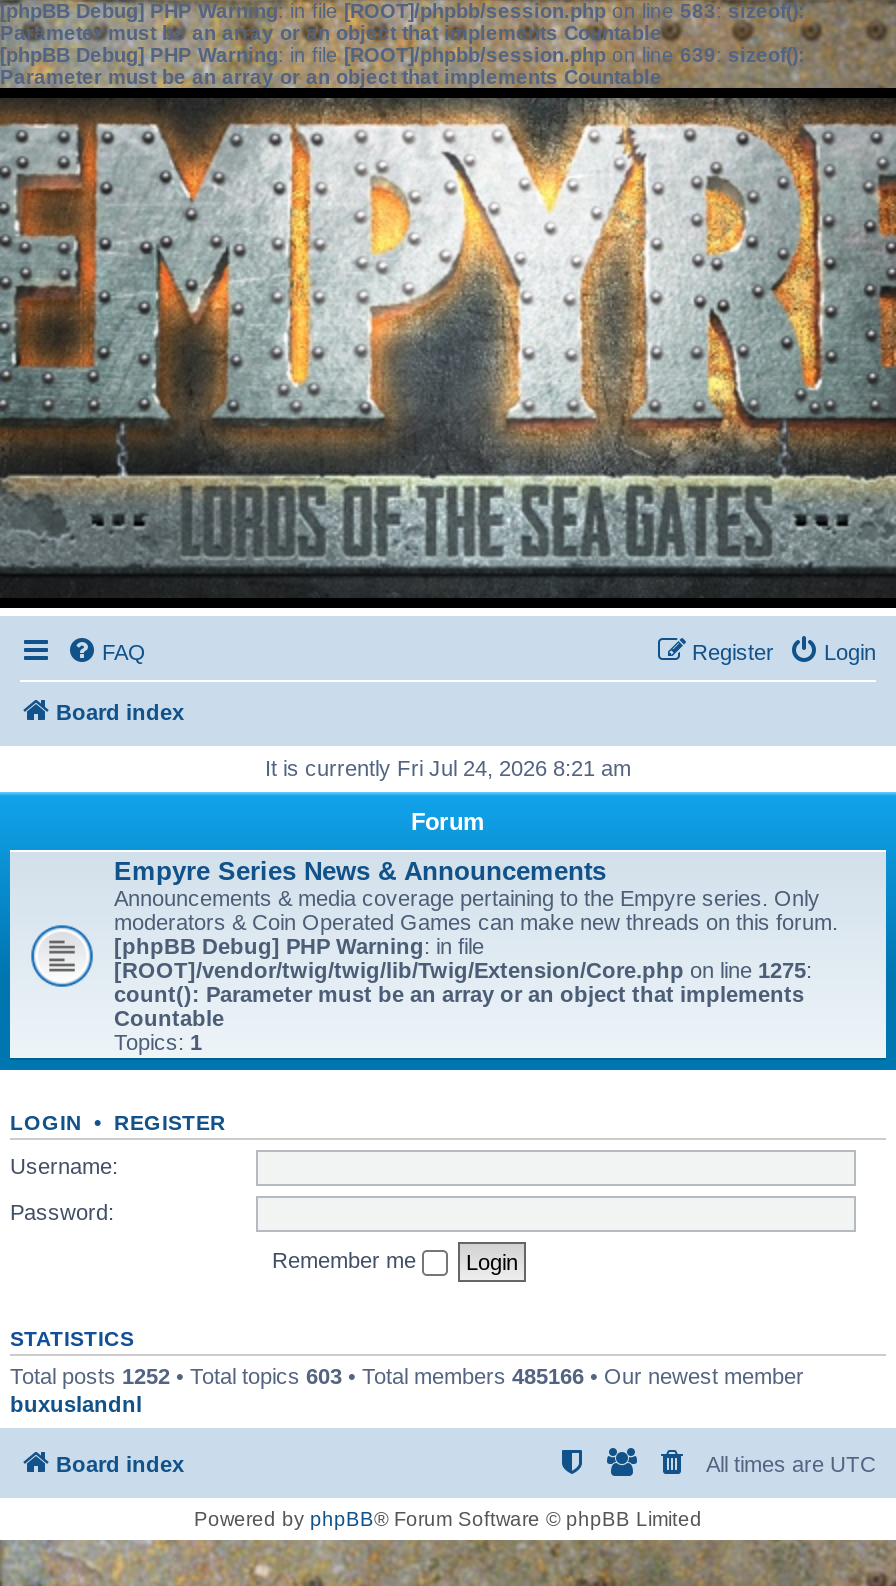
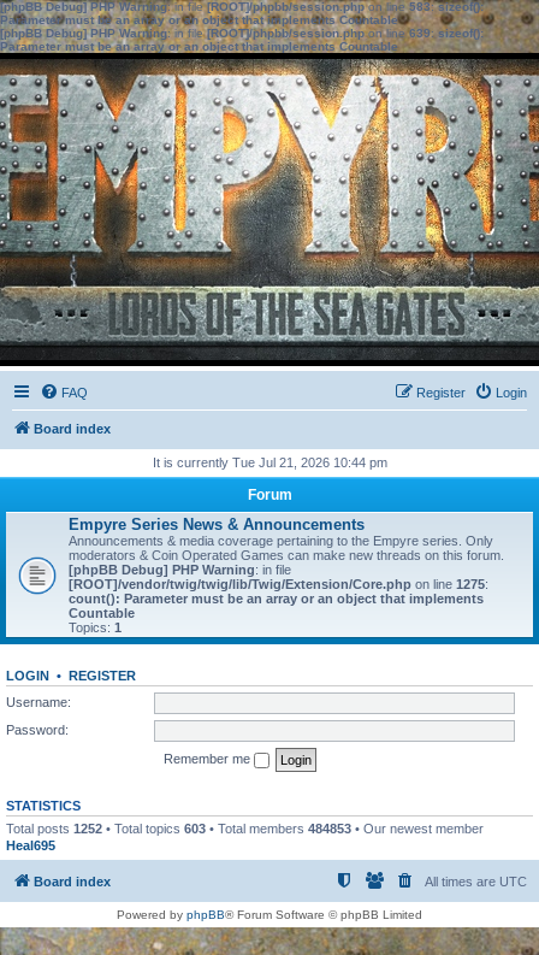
- It is currently Fri Jul 24, 2026 8:21 am
+ It is currently Tue Jul 21, 2026 10:44 pm

- Total posts 1252 • Total topics 603 • Total members 485166 • Our newest member
- buxuslandnl
+ Total posts 1252 • Total topics 603 • Total members 484853 • Our newest member
+ Heal695
